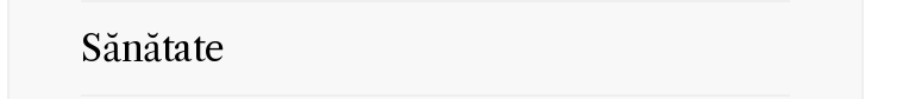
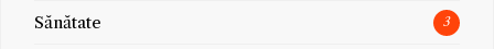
+ 3
